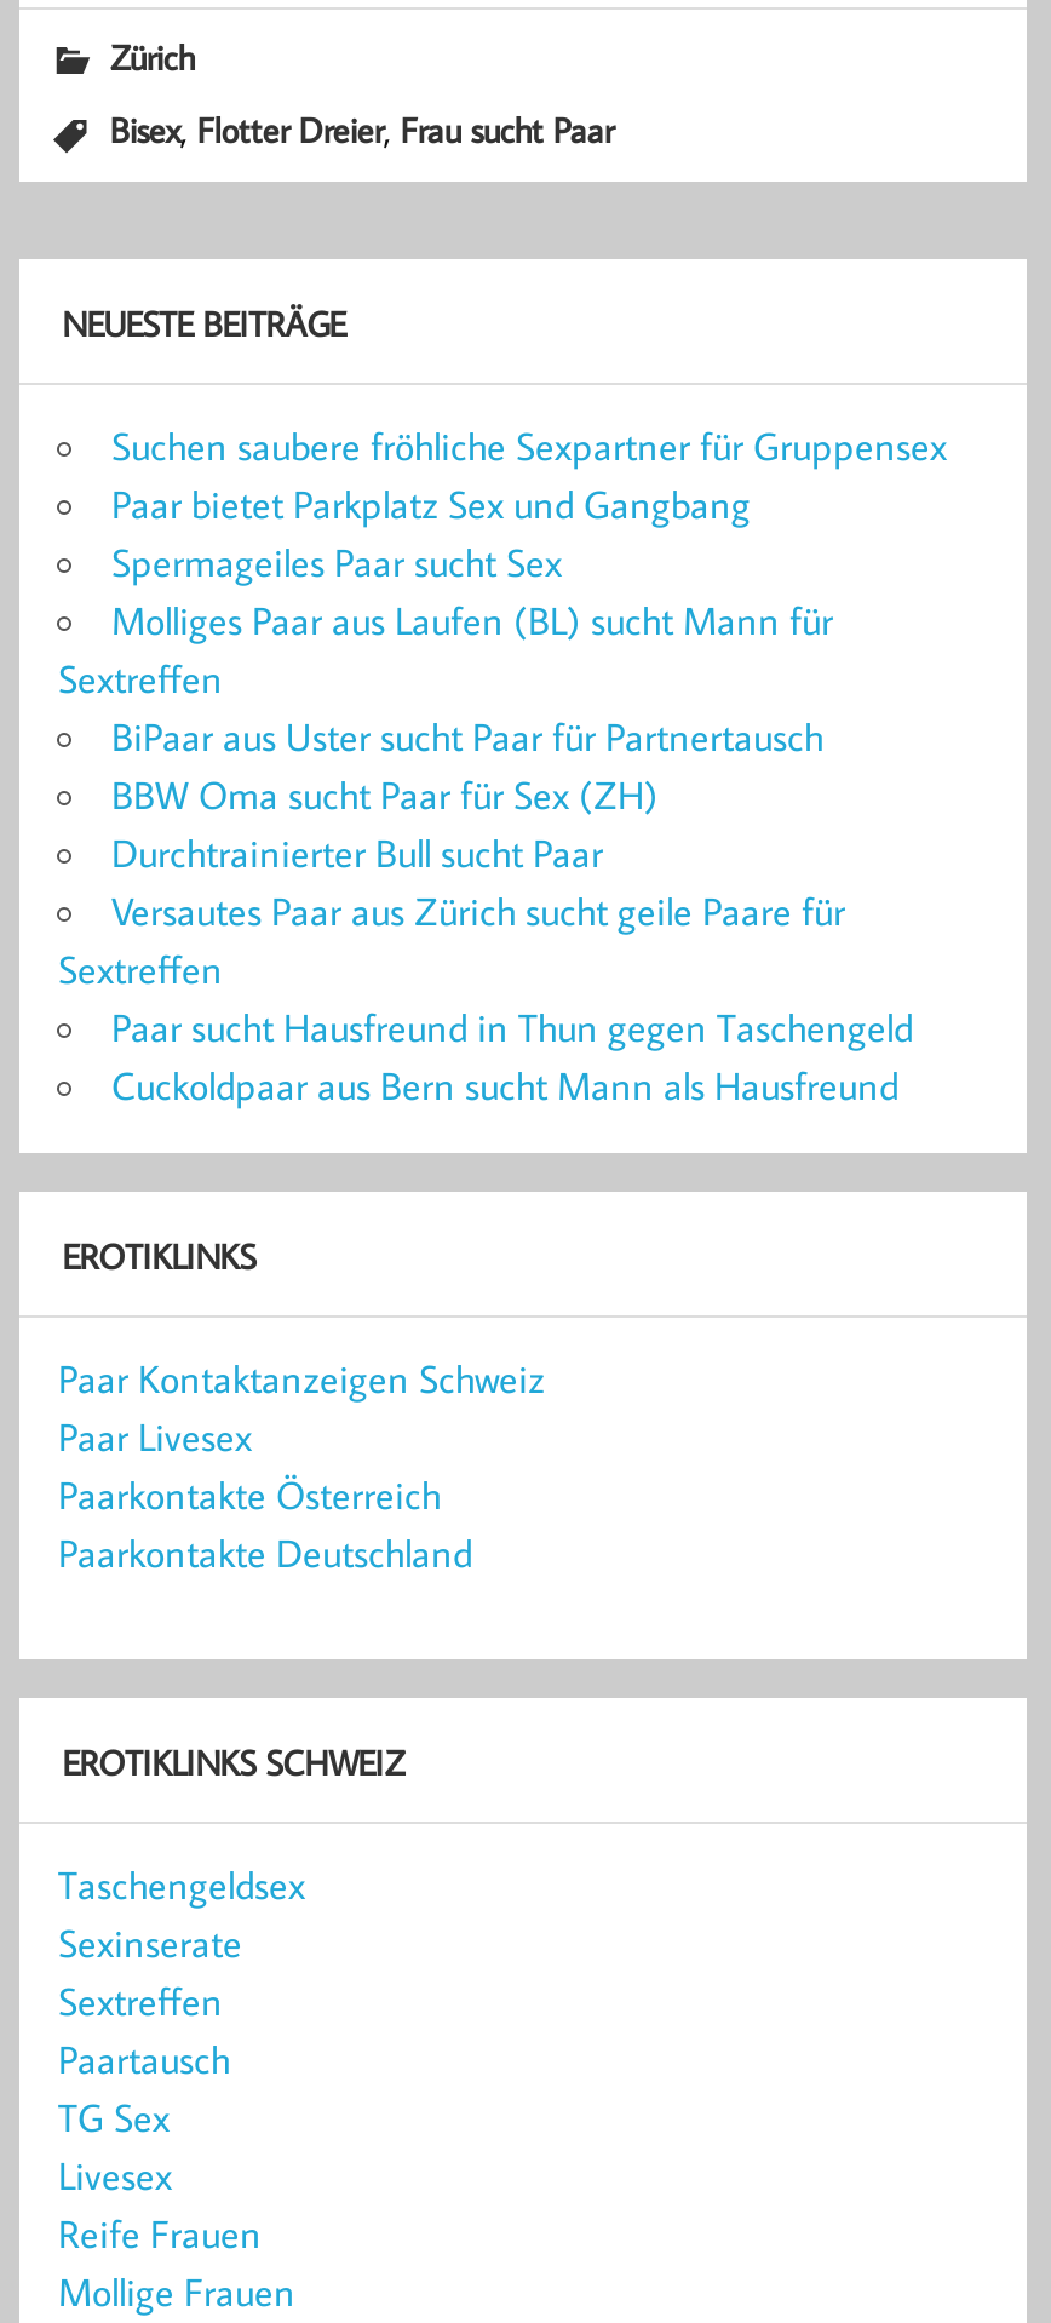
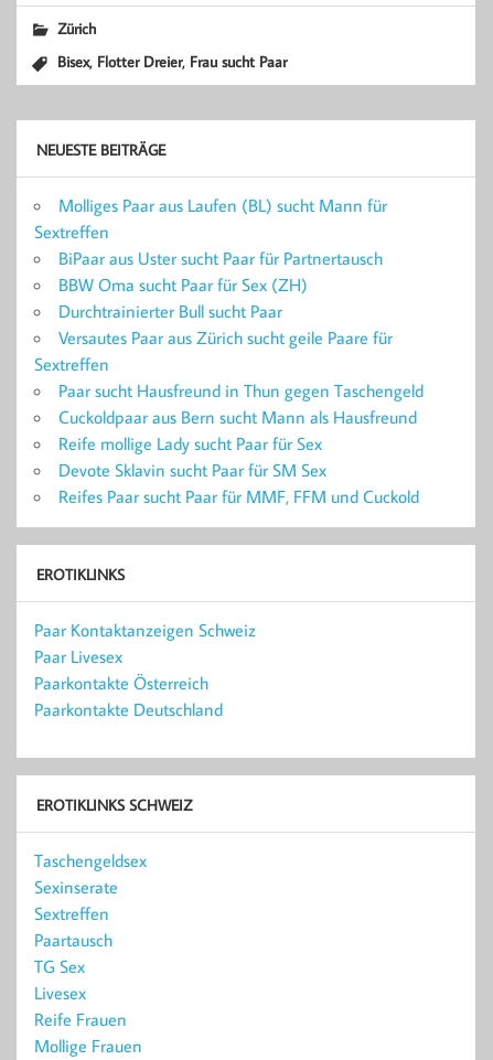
- Suchen saubere fröhliche Sexpartner für Gruppensex
- Paar bietet Parkplatz Sex und Gangbang
- Spermageiles Paar sucht Sex

moved up: Molliges Paar aus Laufen (BL) sucht Mann für | Sextreffen | BiPaar aus Uster sucht Paar für Partnertausch | ... | Paar sucht Hausfreund in Thun gegen Taschengeld | Cuckoldpaar aus Bern sucht Mann als Hausfreund

+ Reife mollige Lady sucht Paar für Sex
+ Devote Sklavin sucht Paar für SM Sex
+ Reifes Paar sucht Paar für MMF, FFM und Cuckold
